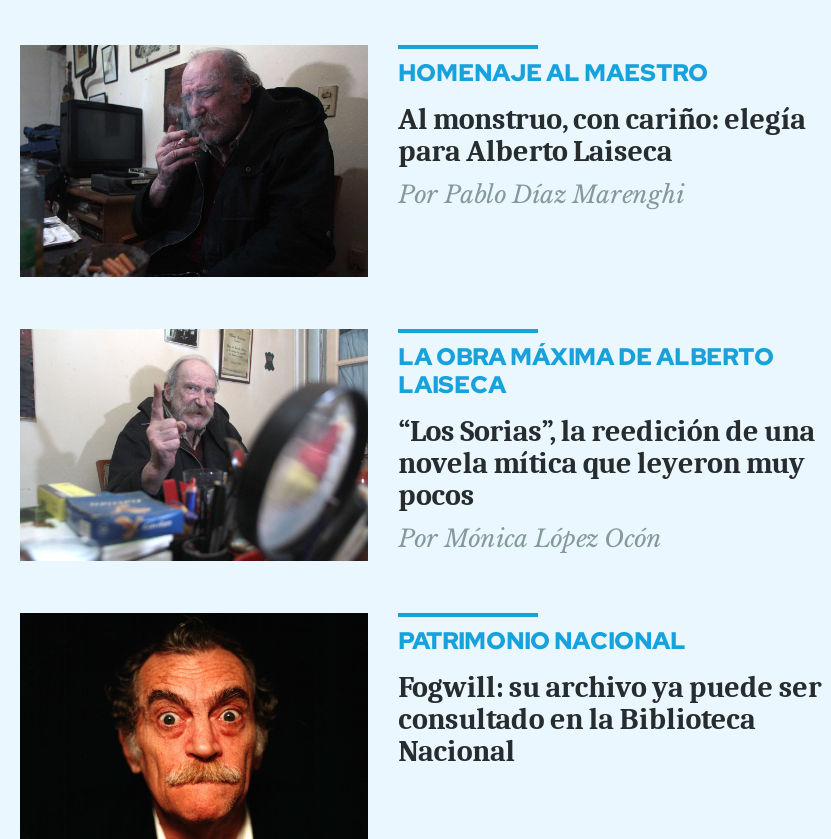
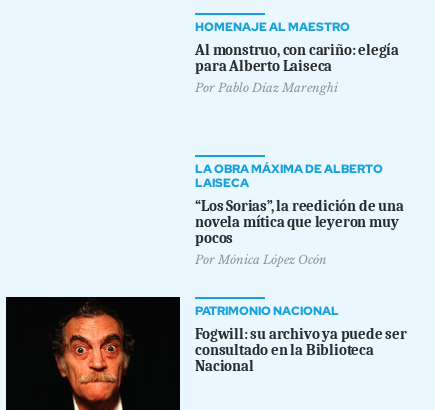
- [image]

- [image]
